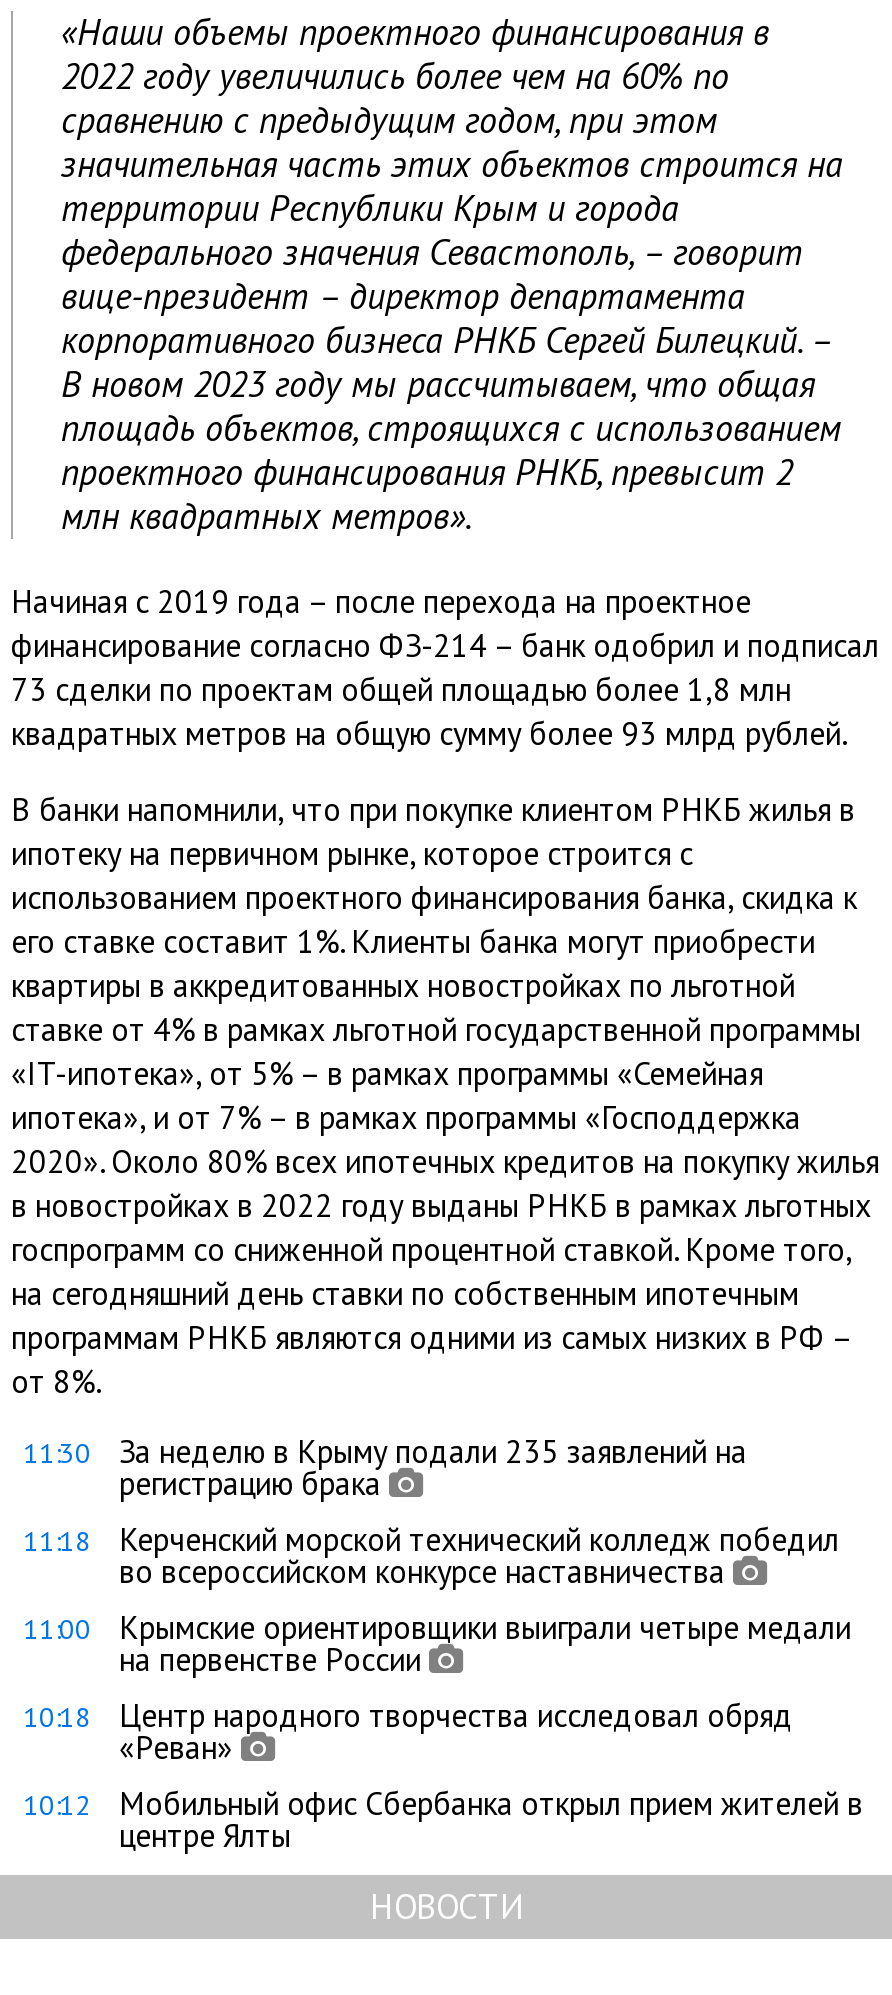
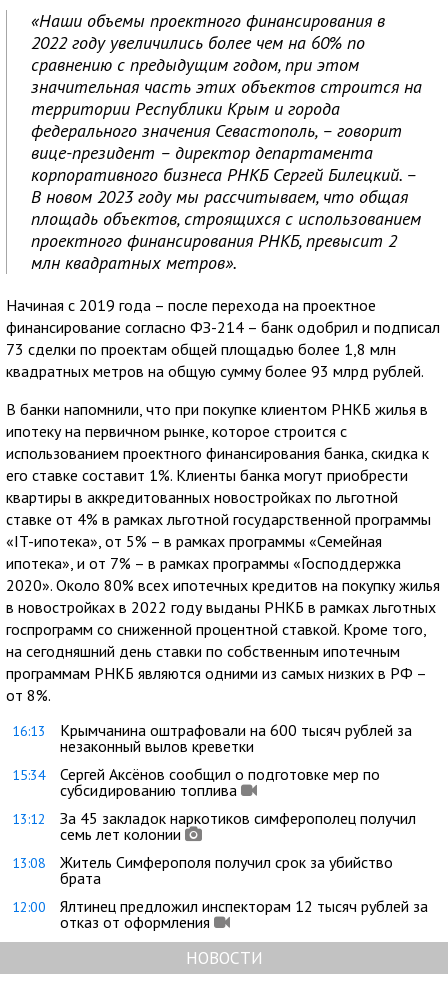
- 11:30
- За неделю в Крыму подали 235 заявлений на
- регистрацию брака
+ 16:13
+ Крымчанина оштрафовали на 600 тысяч рублей за
+ незаконный вылов креветки

- 11:18
- Керченский морской технический колледж победил
- во всероссийском конкурсе наставничества
+ 15:34
+ Сергей Аксёнов сообщил о подготовке мер по
+ субсидированию топлива

- 11:00
- Крымские ориентировщики выиграли четыре медали
- на первенстве России
+ 13:12
+ За 45 закладок наркотиков симферополец получил
+ семь лет колонии

- 10:18
- Центр народного творчества исследовал обряд
- «Реван»
+ 13:08
+ Житель Симферополя получил срок за убийство
+ брата

- 10:12
- Мобильный офис Сбербанка открыл прием жителей в
- центре Ялты
+ 12:00
+ Ялтинец предложил инспекторам 12 тысяч рублей за
+ отказ от оформления
